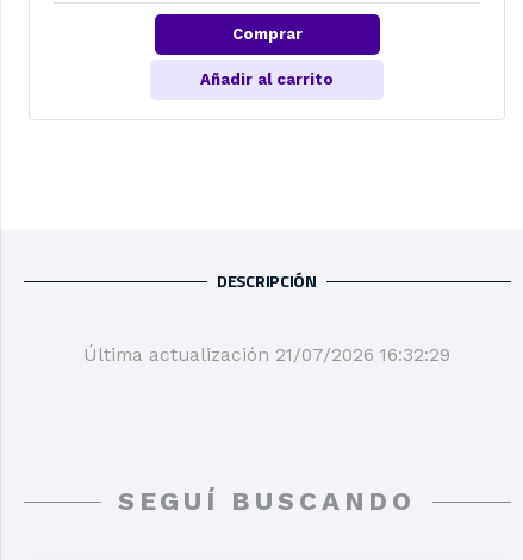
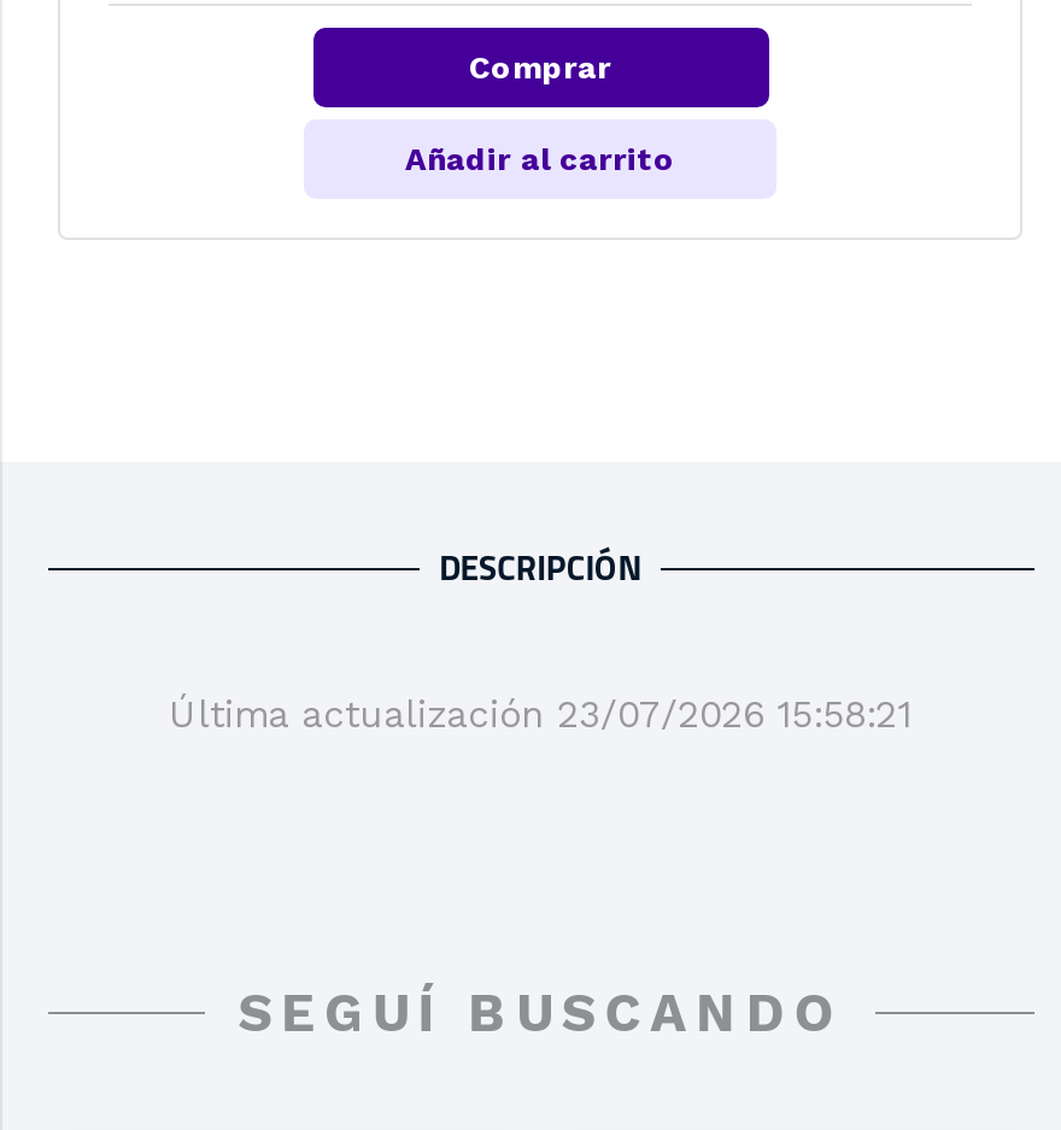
- Última actualización 21/07/2026 16:32:29
+ Última actualización 23/07/2026 15:58:21
